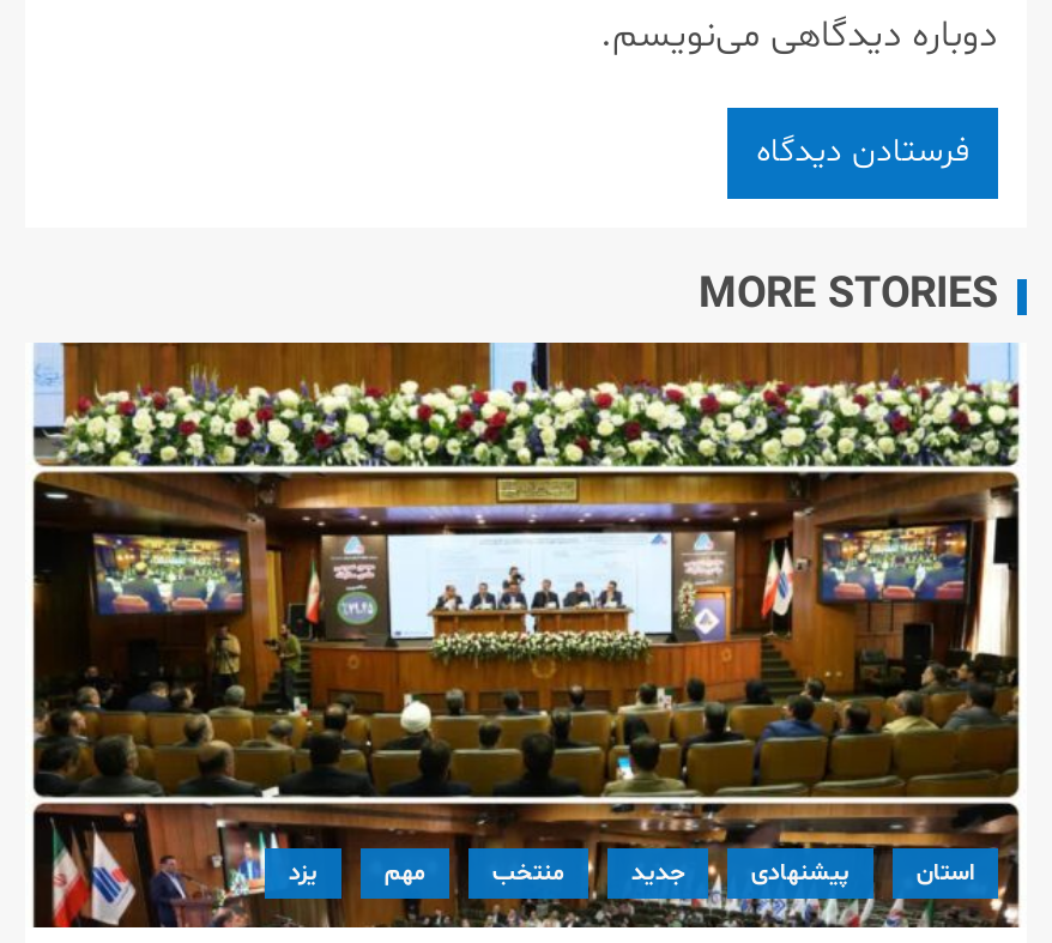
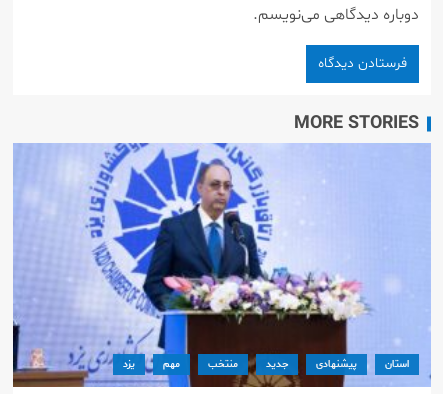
- [image]
+ [image]
